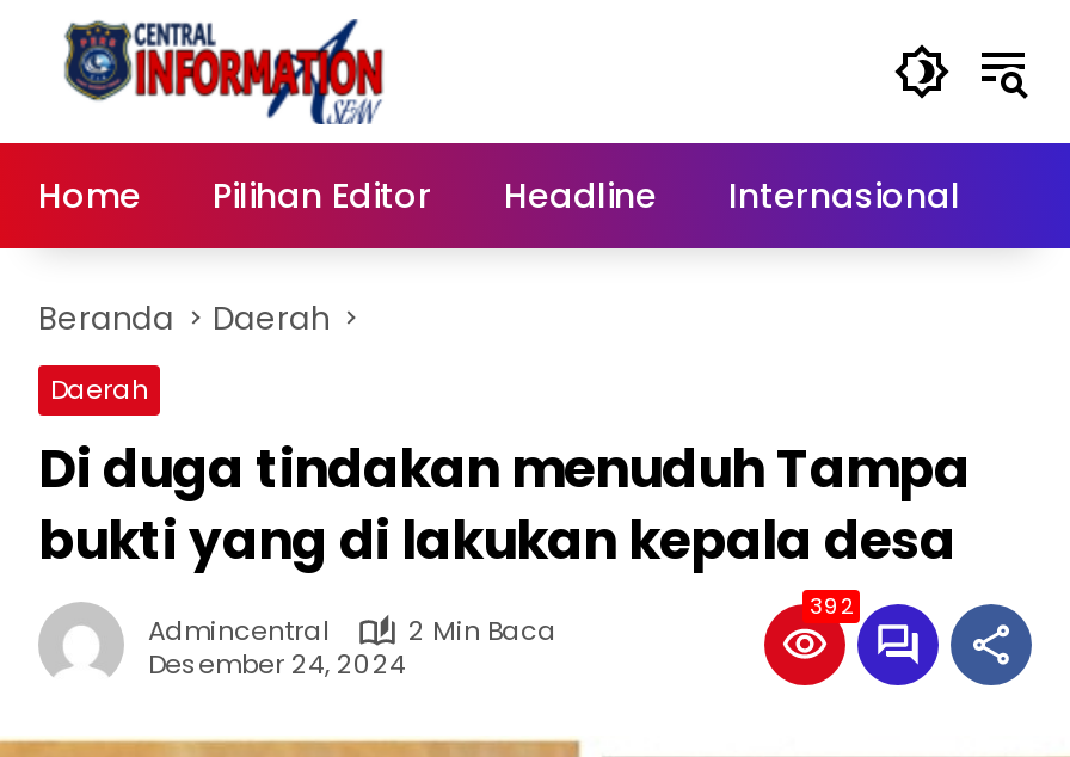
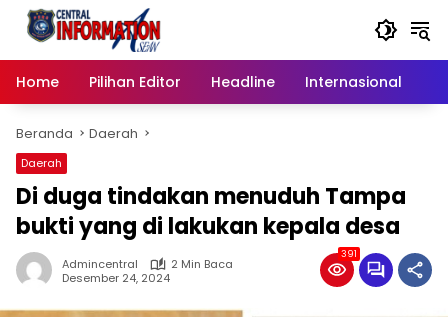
- 392
+ 391
